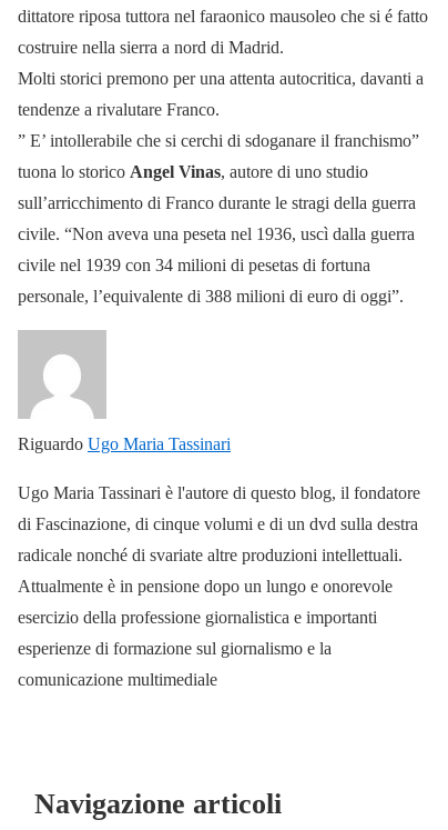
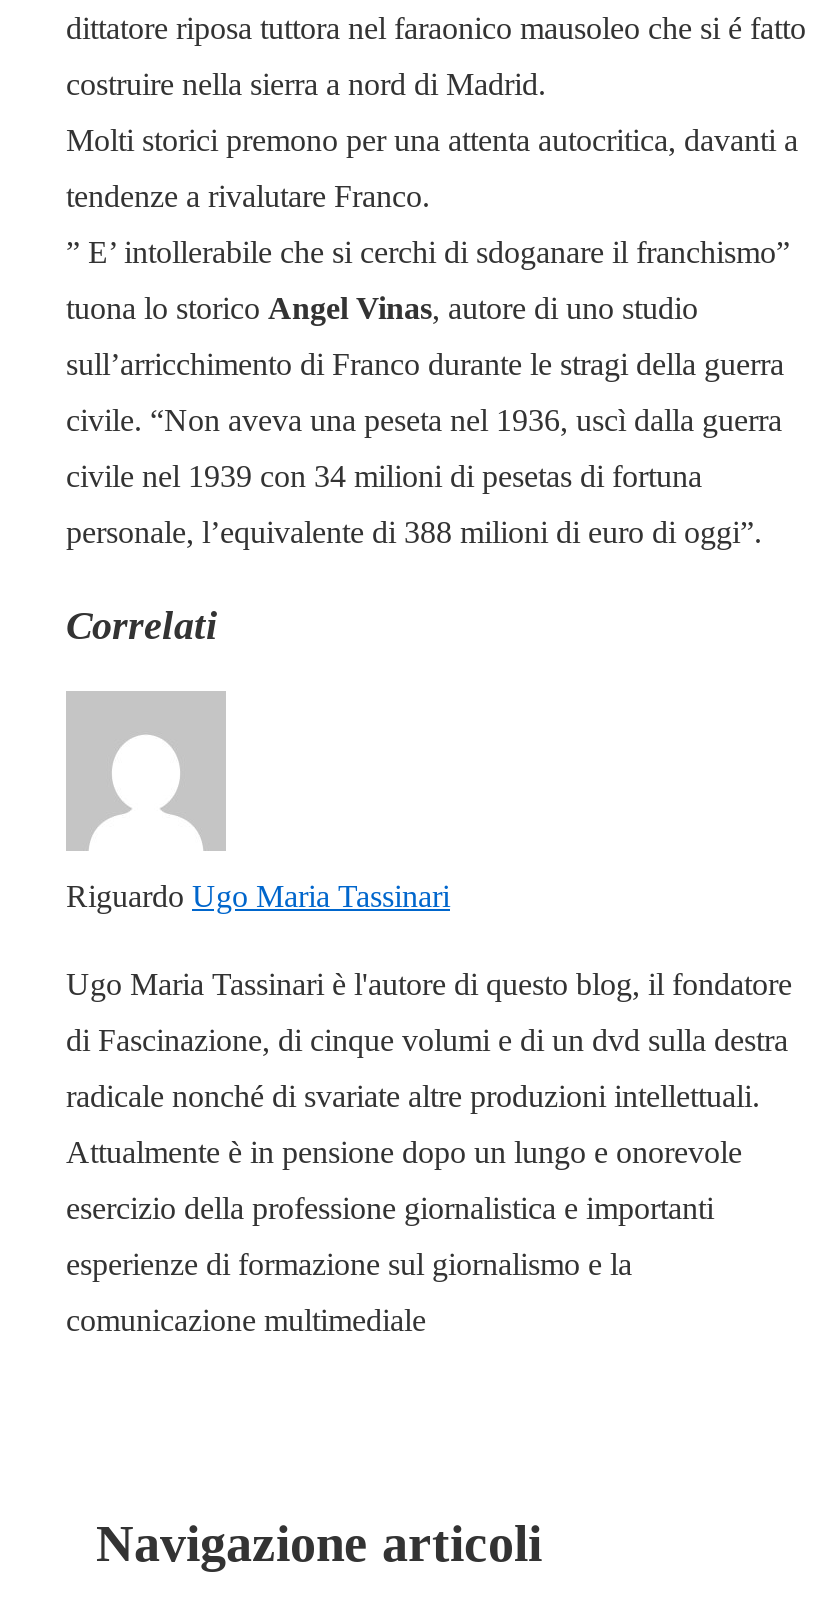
+ Correlati
